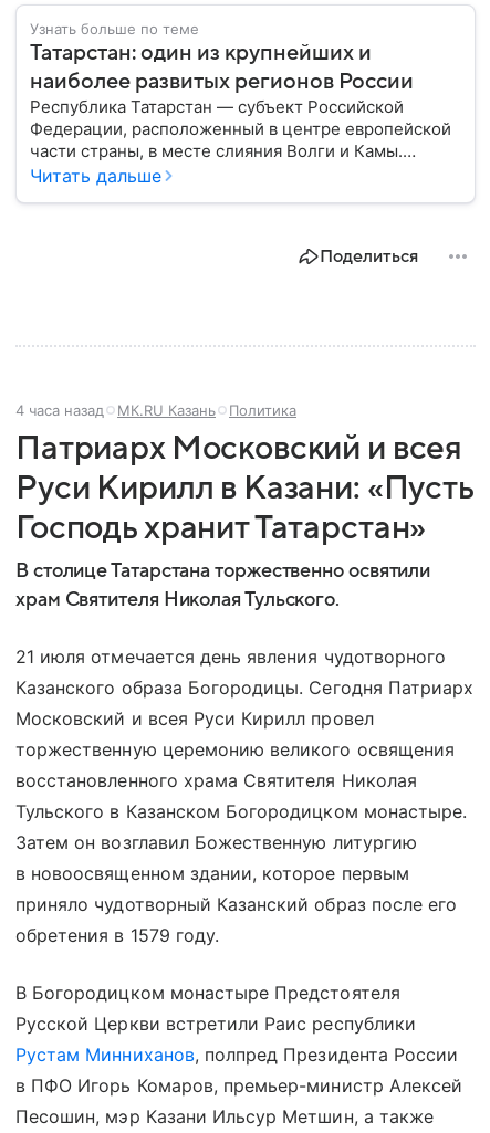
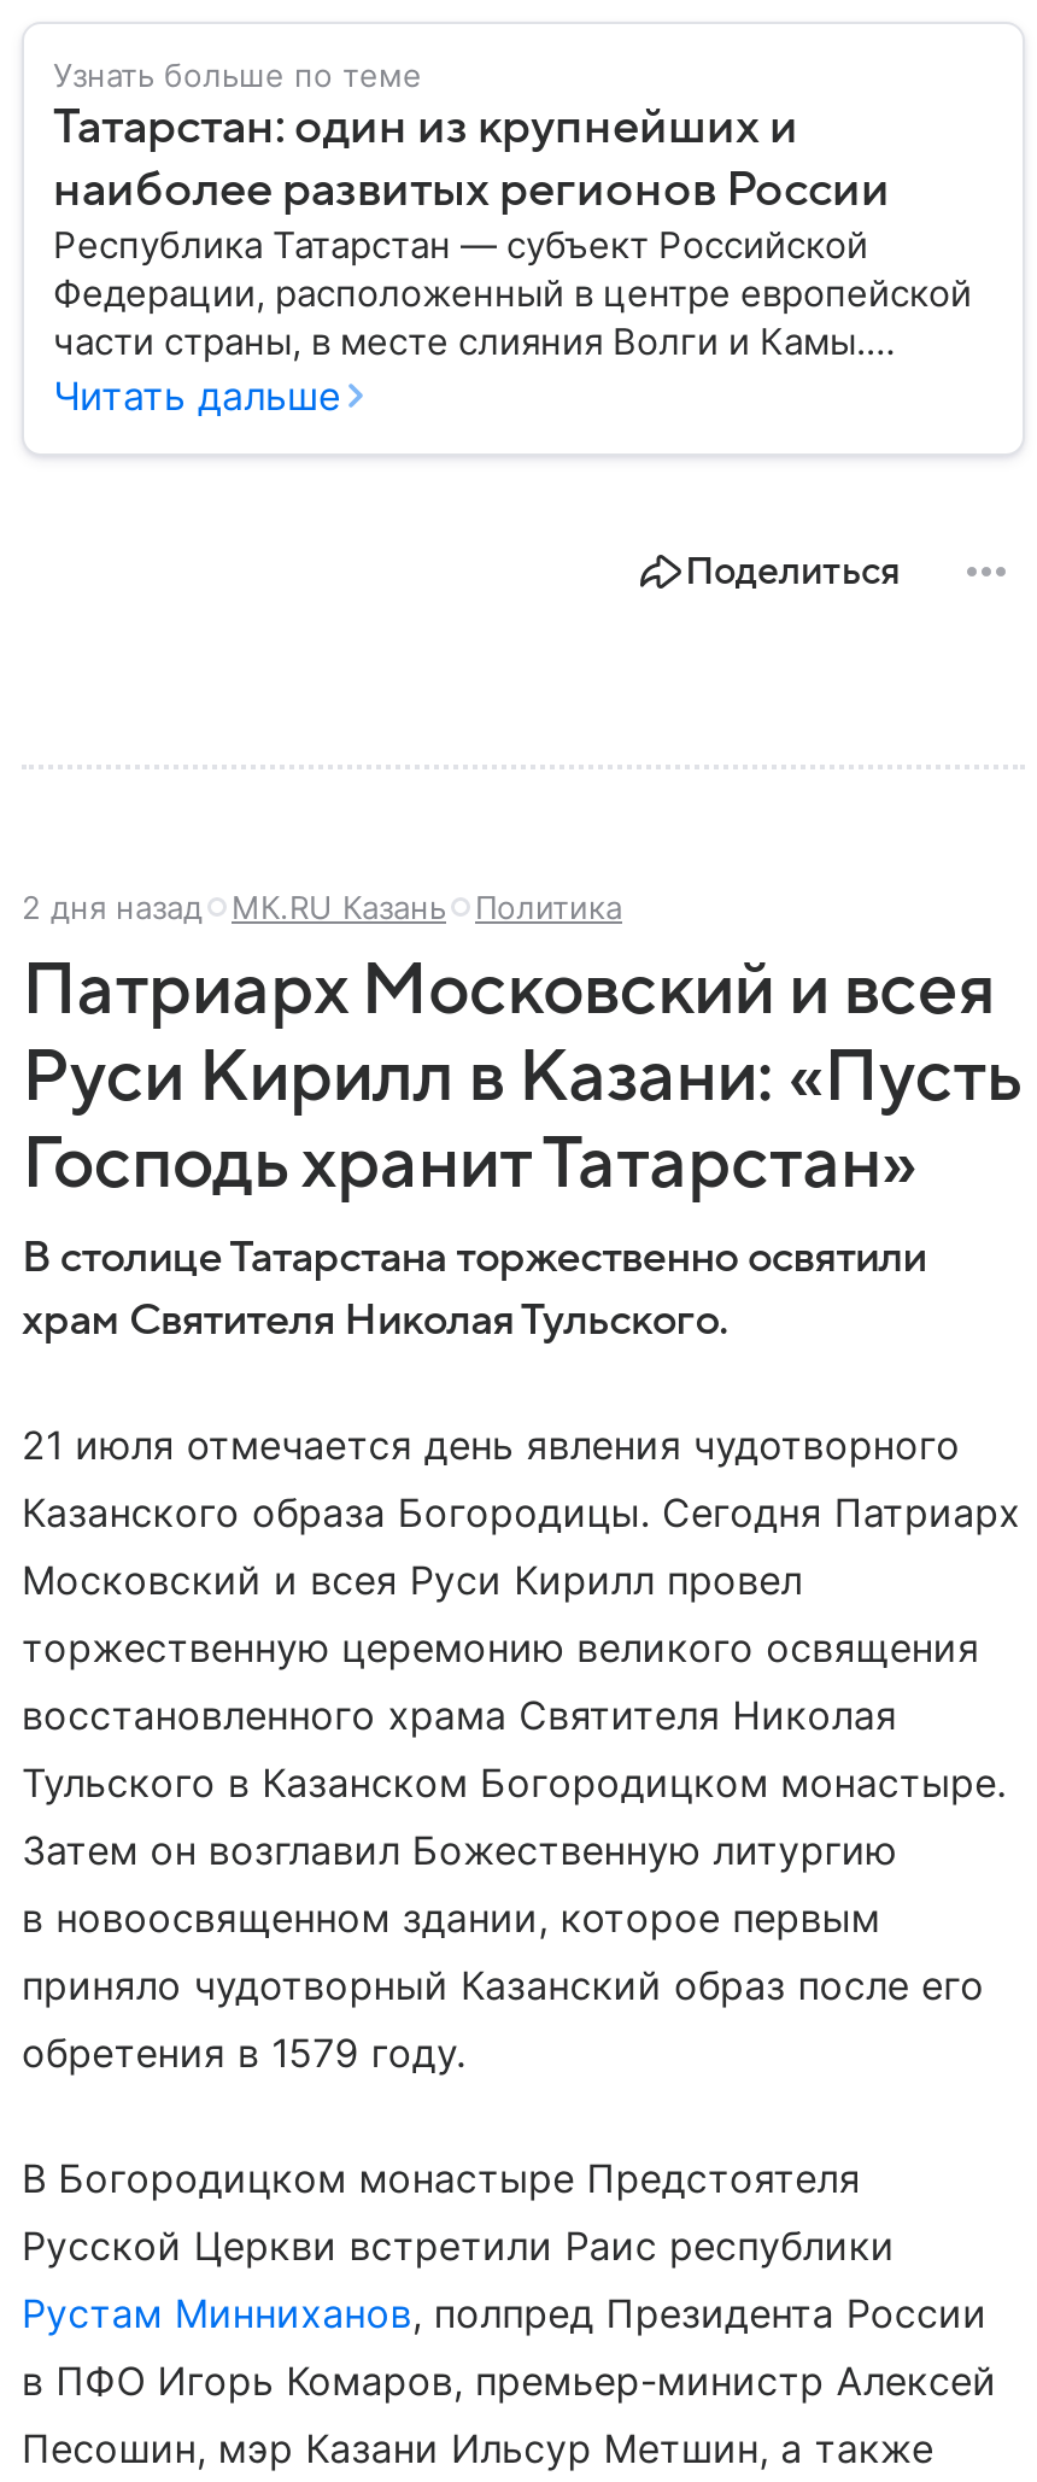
- 4 часа назад МК.RU Казань Политика
+ 2 дня назад МК.RU Казань Политика
